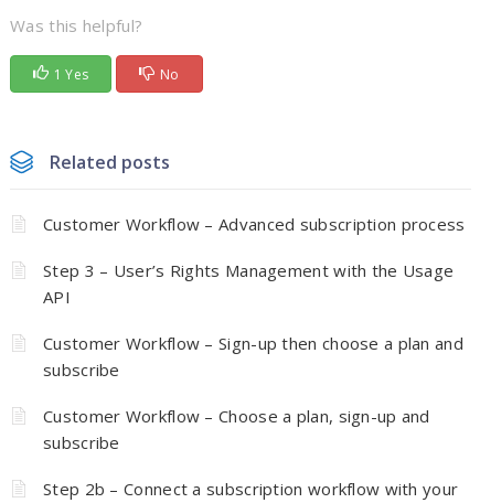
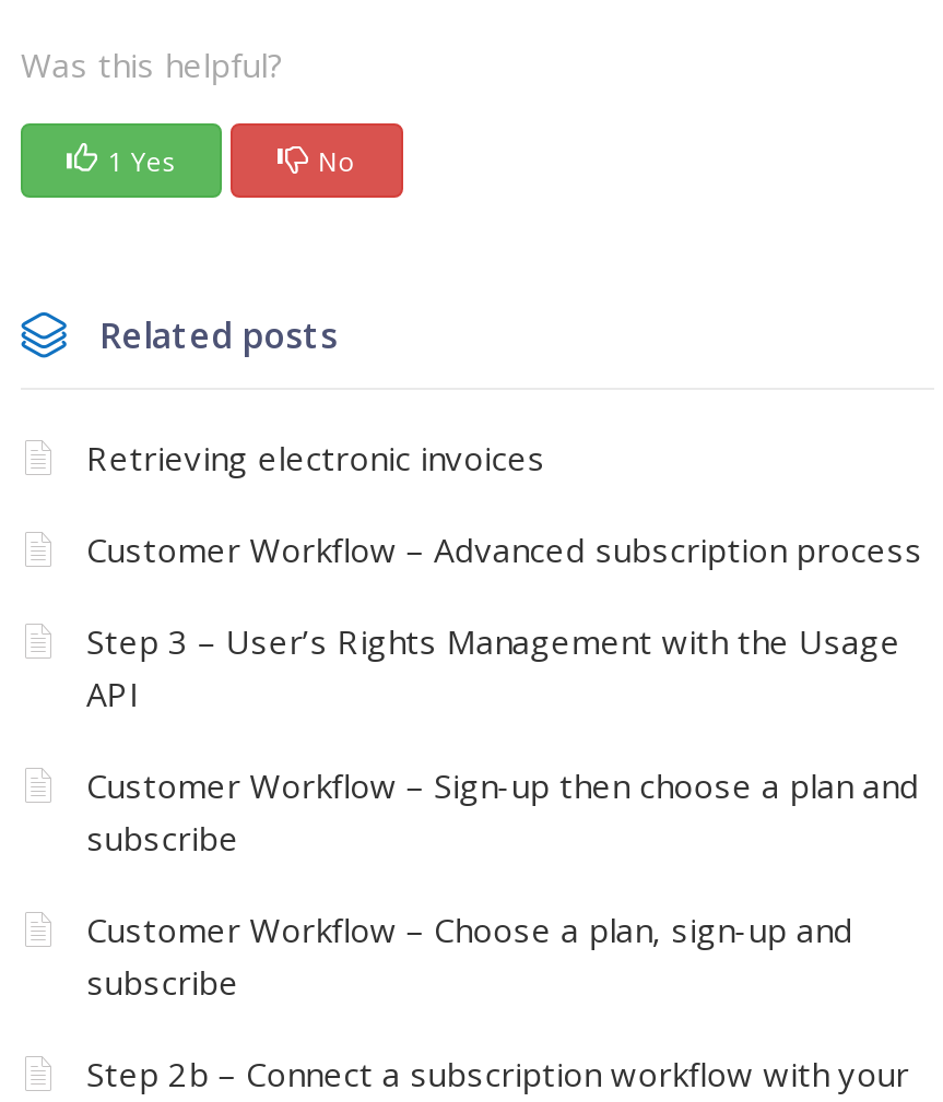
+ Retrieving electronic invoices
